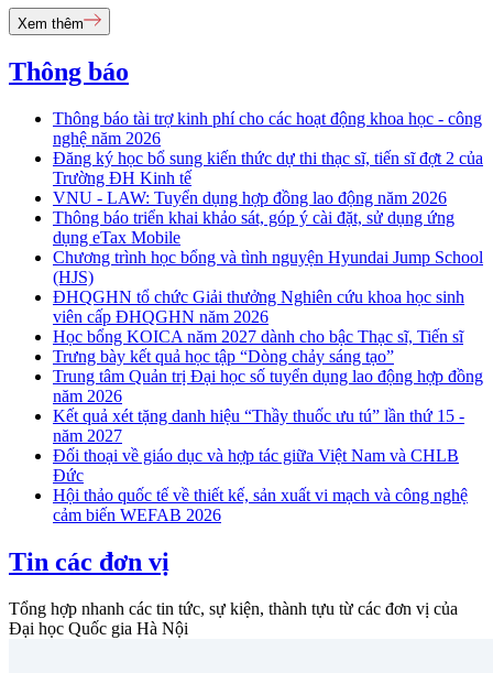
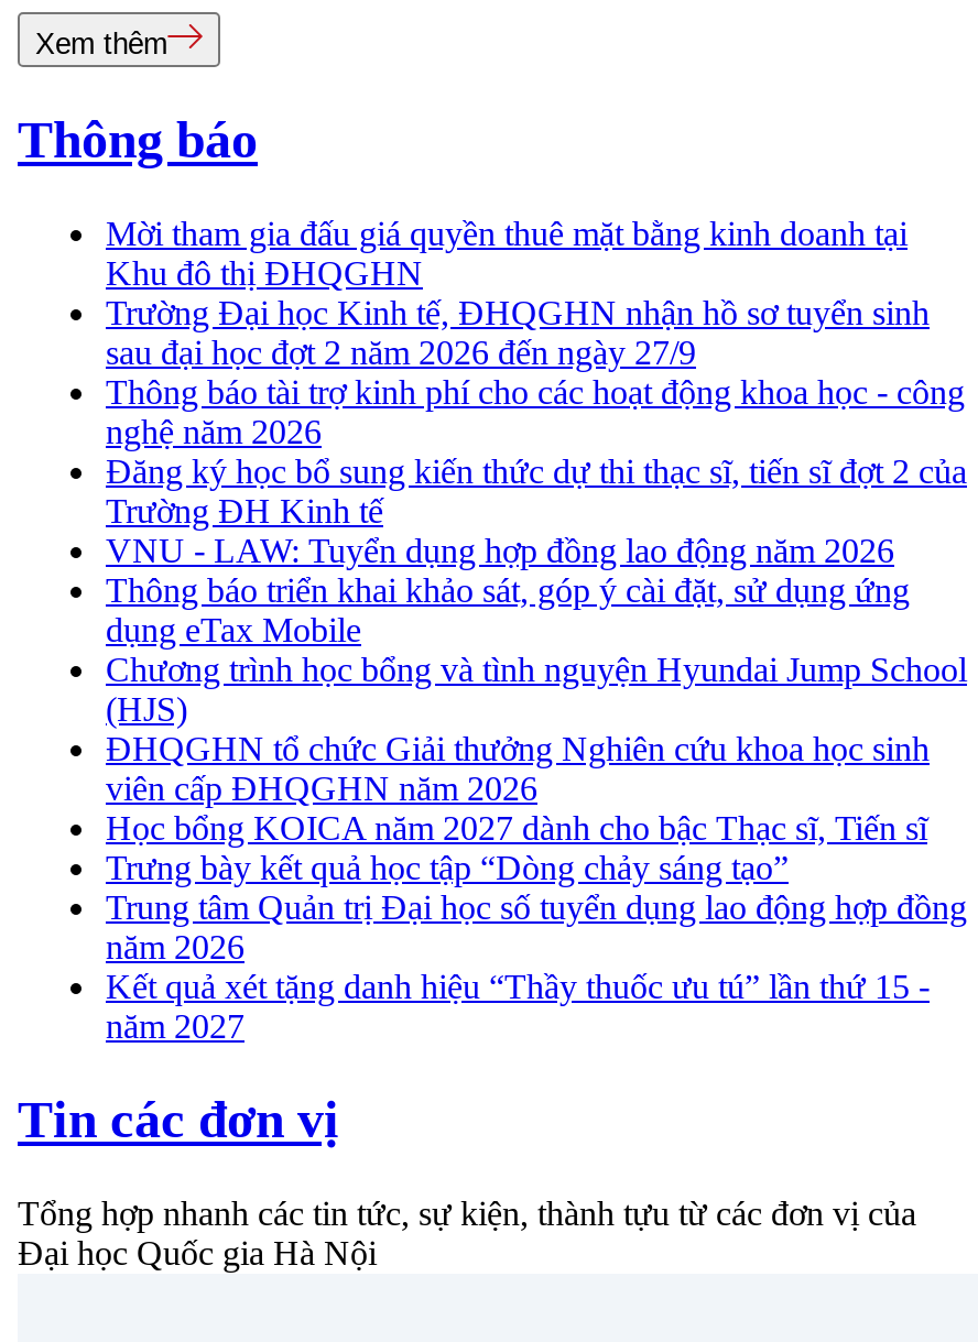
+ Mời tham gia đấu giá quyền thuê mặt bằng kinh doanh tại
+ Khu đô thị ĐHQGHN
+ Trường Đại học Kinh tế, ĐHQGHN nhận hồ sơ tuyển sinh
+ sau đại học đợt 2 năm 2026 đến ngày 27/9

moved down: Thông báo tài trợ kinh phí cho các hoạt động khoa học - công | nghệ năm 2026 | Đăng ký học bổ sung kiến thức dự thi thạc sĩ, tiến sĩ đợt 2 của | ... | Kết quả xét tặng danh hiệu “Thầy thuốc ưu tú” lần thứ 15 - | năm 2027

- Đối thoại về giáo dục và hợp tác giữa Việt Nam và CHLB
- Đức
- Hội thảo quốc tế về thiết kế, sản xuất vi mạch và công nghệ
- cảm biến WEFAB 2026
